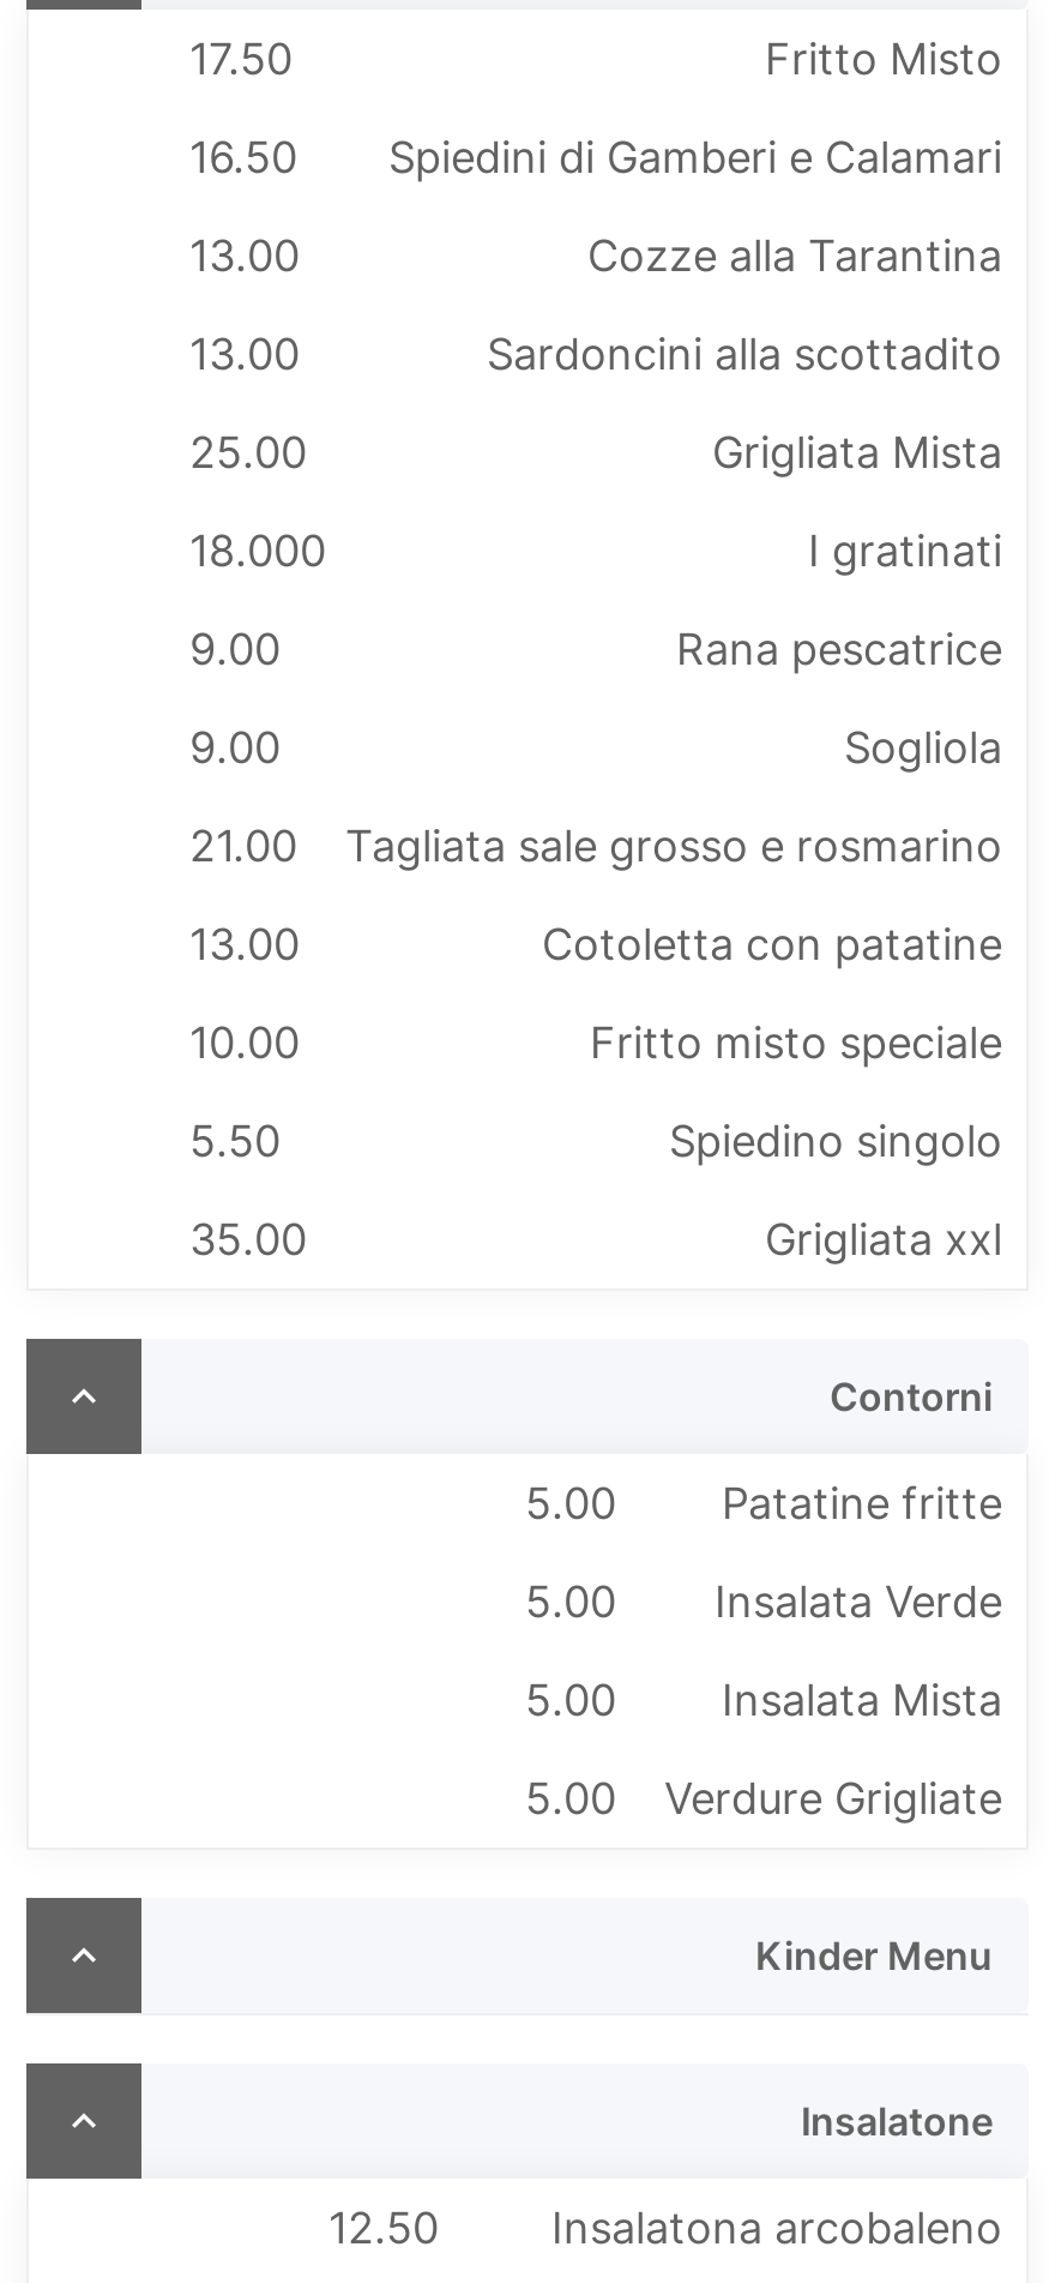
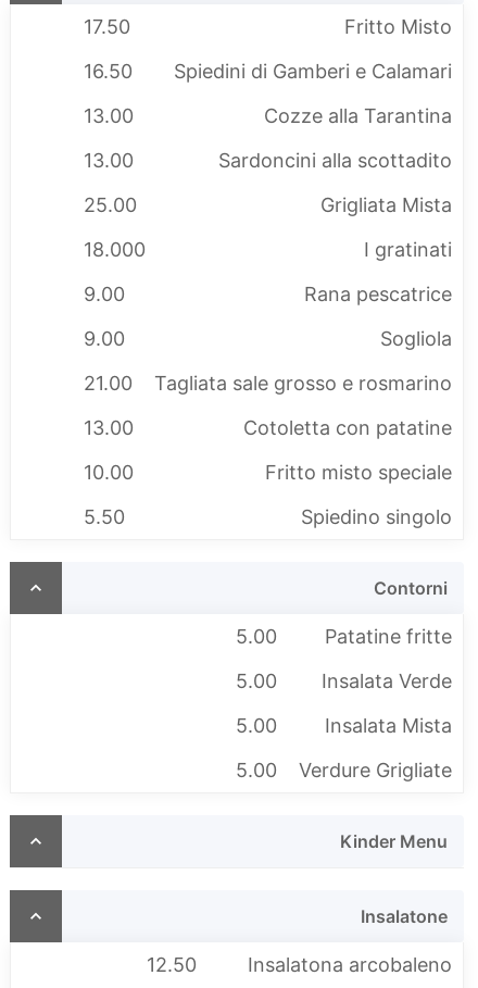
- Grigliata xxl
- 35.00
